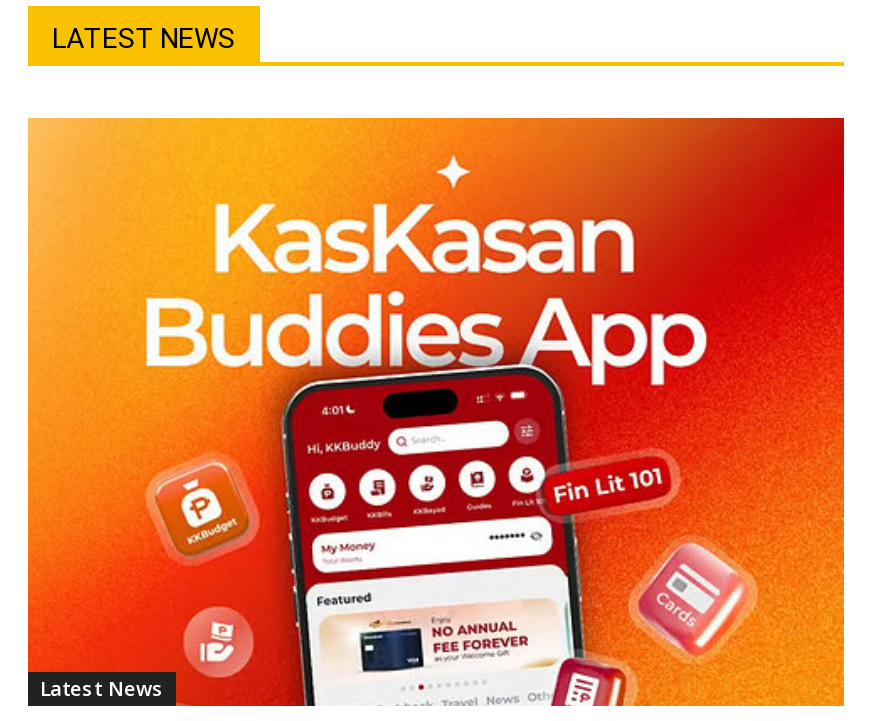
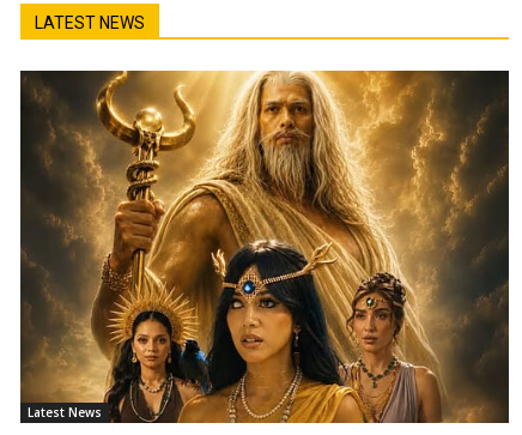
- [image]
+ [image]
